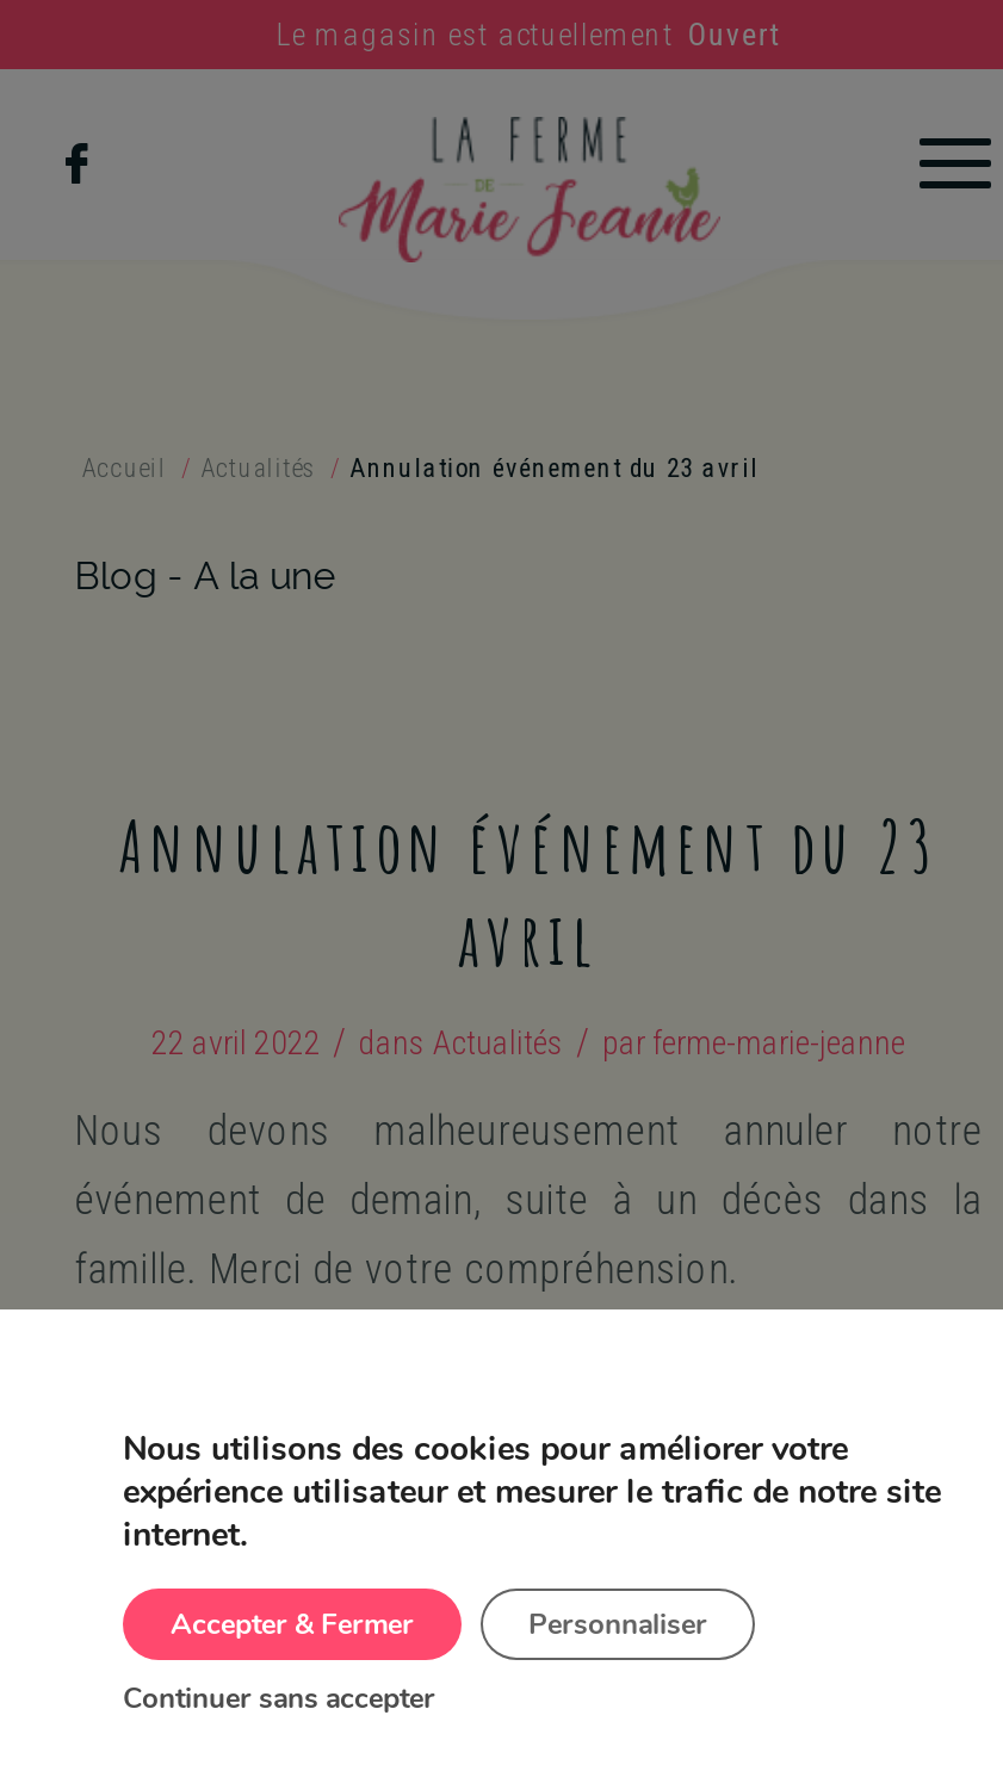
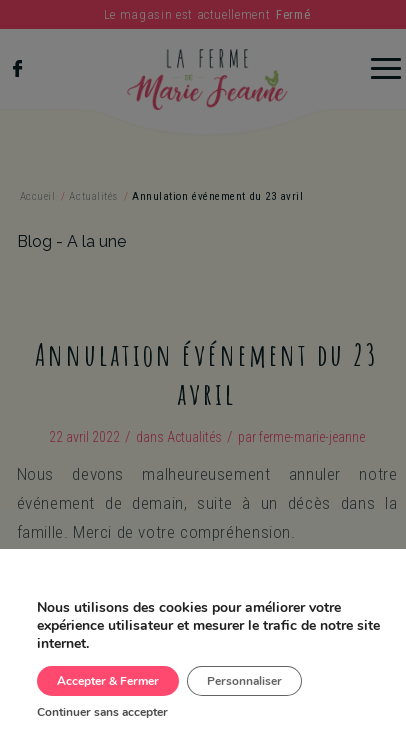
- Le magasin est actuellement Ouvert
+ Le magasin est actuellement Fermé
